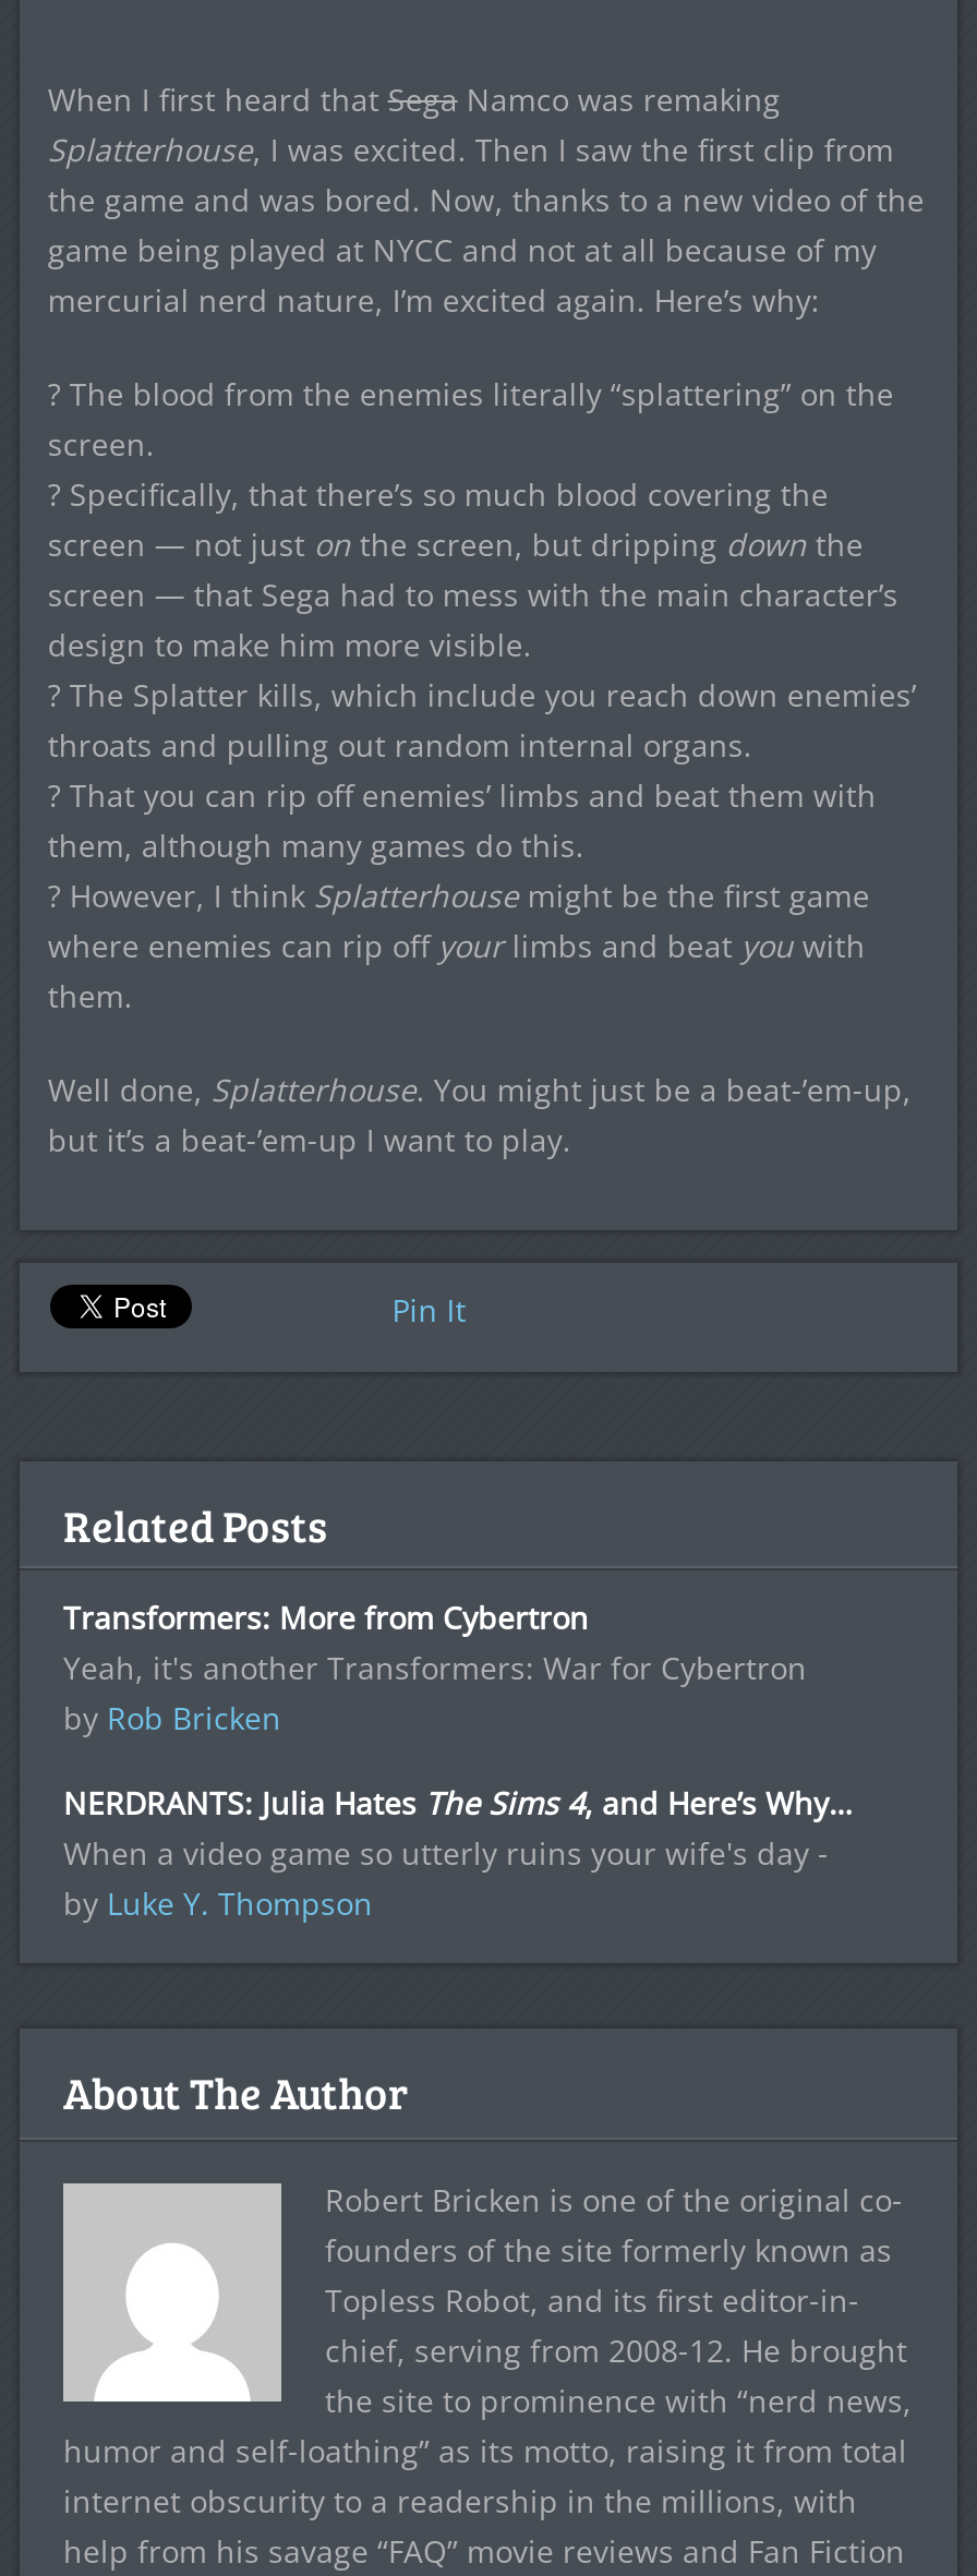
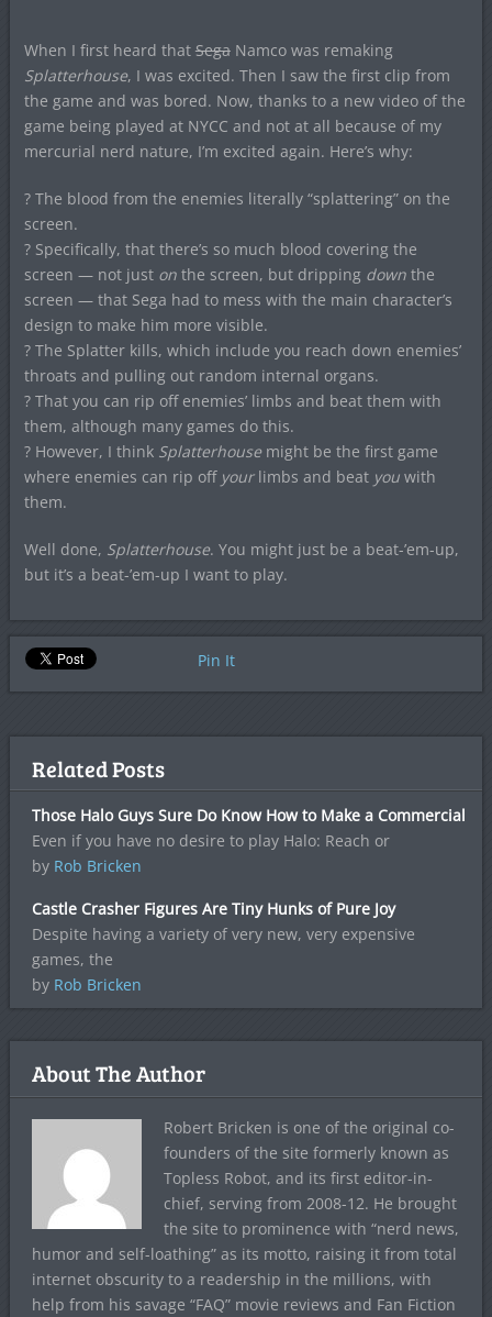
- Transformers: More from Cybertron
- Yeah, it's another Transformers: War for Cybertron
+ Those Halo Guys Sure Do Know How to Make a Commercial
+ Even if you have no desire to play Halo: Reach or

- NERDRANTS: Julia Hates The Sims 4, and Here’s Why…
- When a video game so utterly ruins your wife's day -
- by Luke Y. Thompson
+ Castle Crasher Figures Are Tiny Hunks of Pure Joy
+ Despite having a variety of very new, very expensive
+ games, the
+ by Rob Bricken
